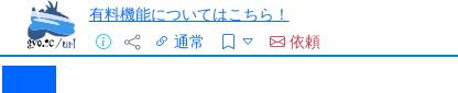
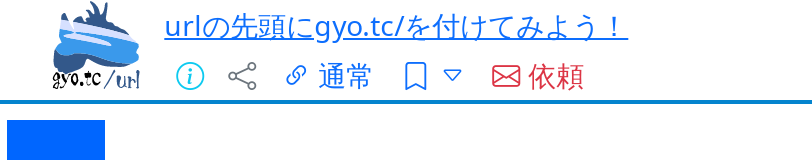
- 有料機能についてはこちら！
+ urlの先頭にgyo.tc/を付けてみよう！
